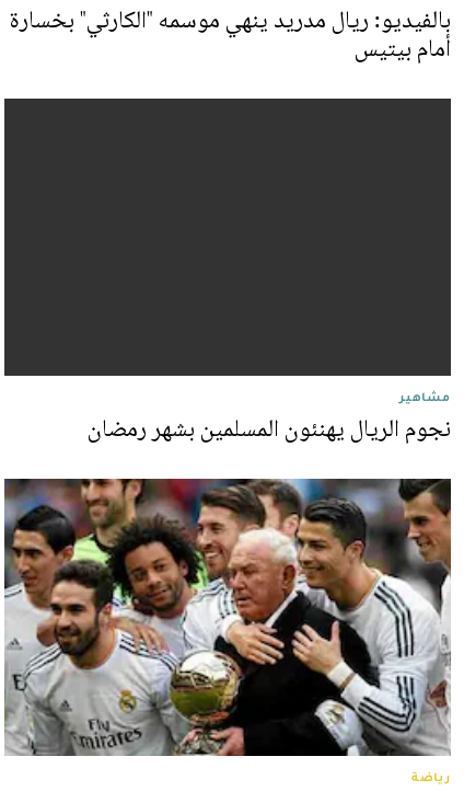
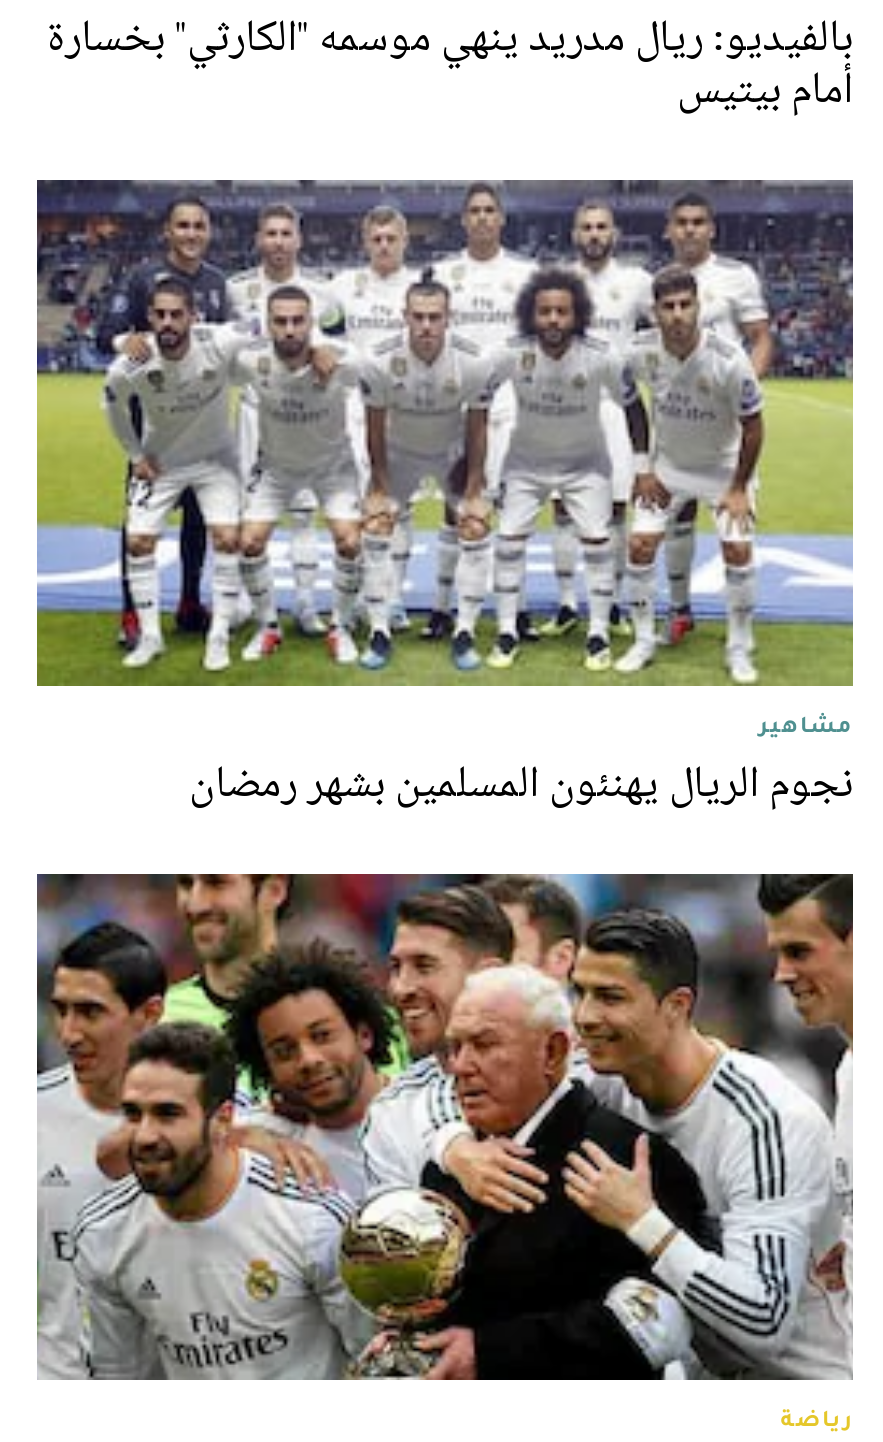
+ [image]
